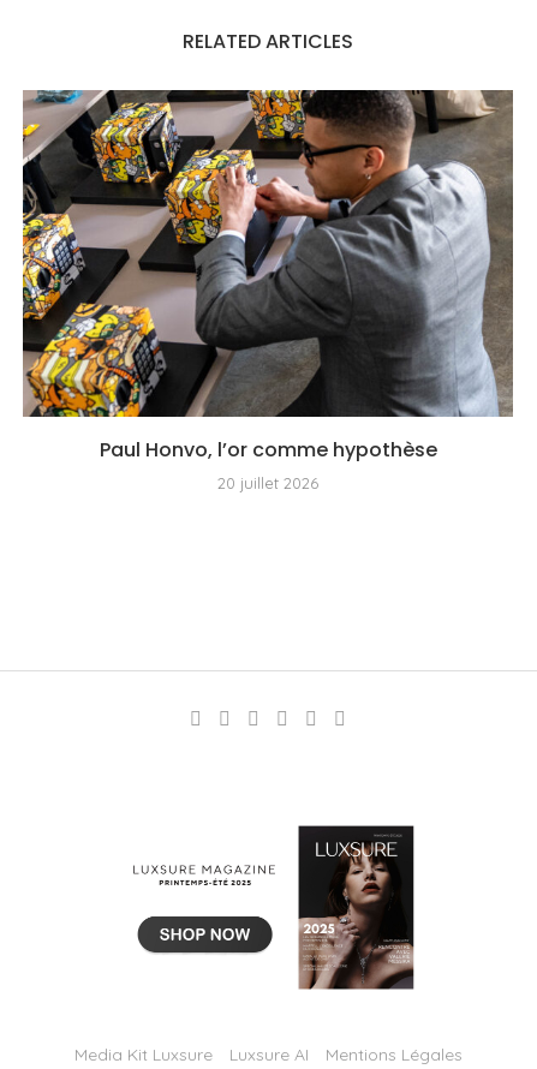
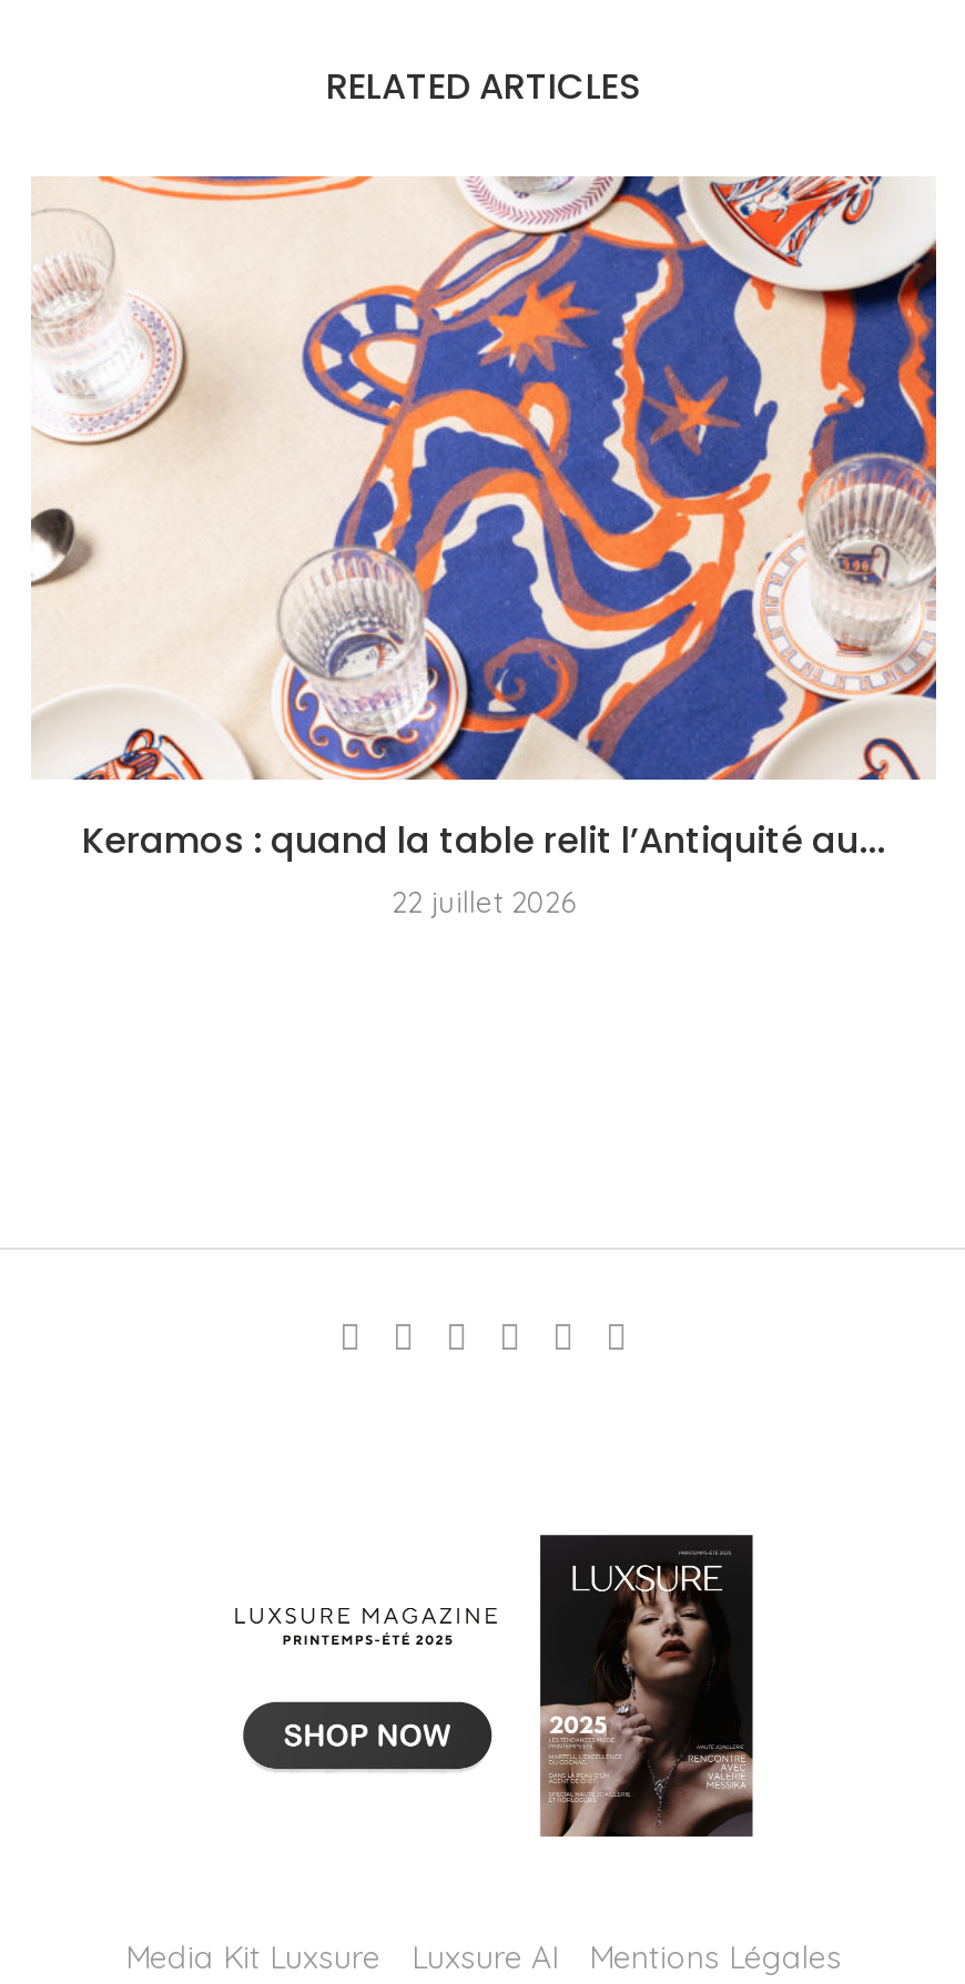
- [image]
- Paul Honvo, l’or comme hypothèse
- 20 juillet 2026
+ [image]
+ Keramos : quand la table relit l’Antiquité au...
+ 22 juillet 2026
